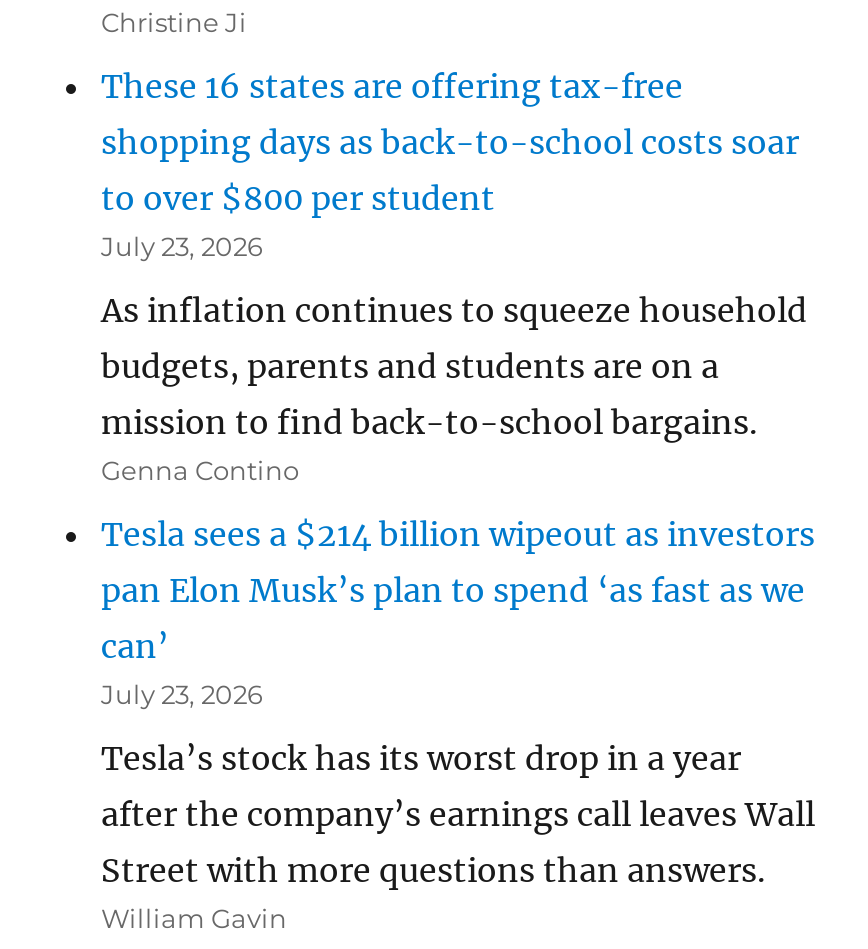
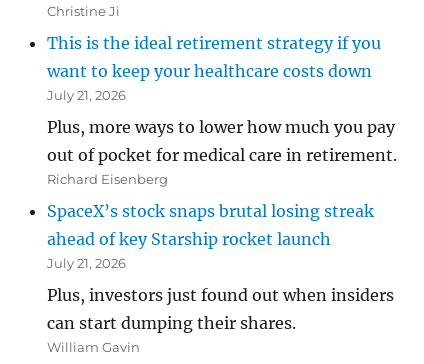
- These 16 states are offering tax-free
- shopping days as back-to-school costs soar
- to over $800 per student
- July 23, 2026
+ This is the ideal retirement strategy if you
+ want to keep your healthcare costs down
+ July 21, 2026

- As inflation continues to squeeze household
- budgets, parents and students are on a
- mission to find back-to-school bargains.
- Genna Contino
+ Plus, more ways to lower how much you pay
+ out of pocket for medical care in retirement.
+ Richard Eisenberg

- Tesla sees a $214 billion wipeout as investors
- pan Elon Musk’s plan to spend ‘as fast as we
- can’
- July 23, 2026
+ SpaceX’s stock snaps brutal losing streak
+ ahead of key Starship rocket launch
+ July 21, 2026

- Tesla’s stock has its worst drop in a year
- after the company’s earnings call leaves Wall
- Street with more questions than answers.
+ Plus, investors just found out when insiders
+ can start dumping their shares.
